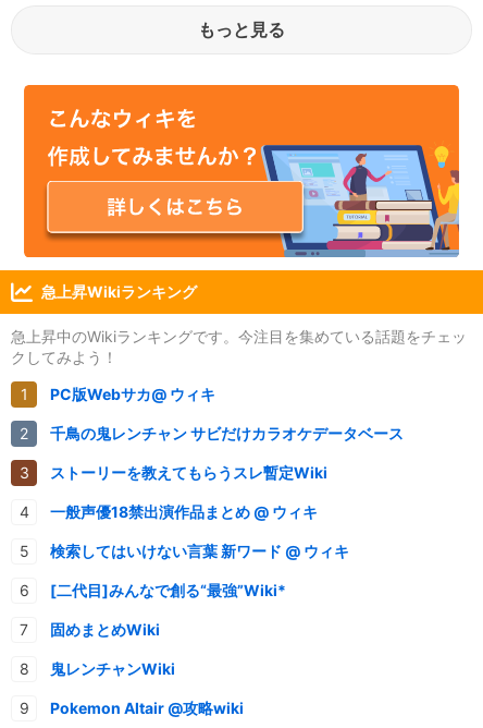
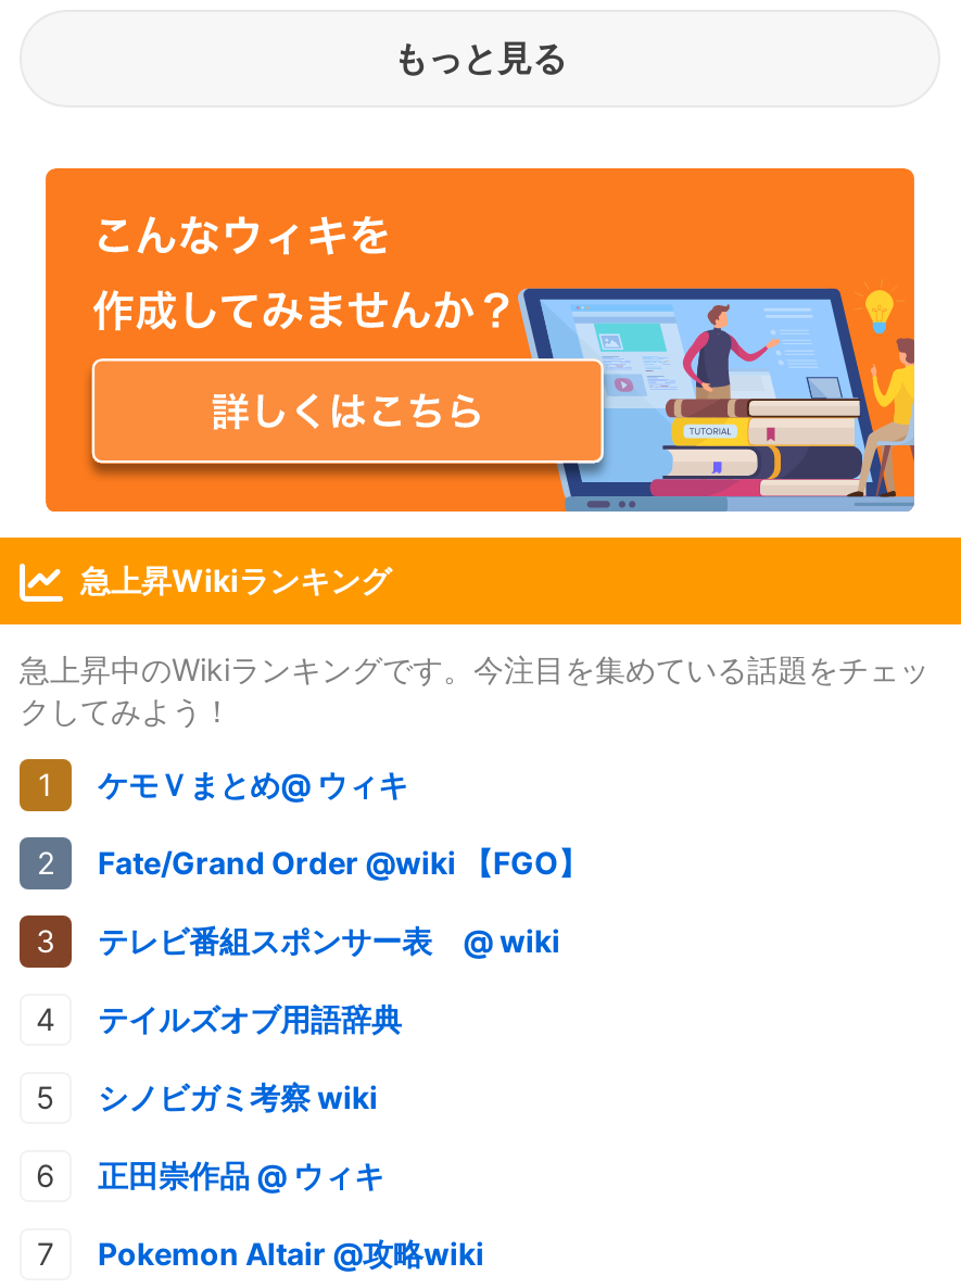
- PC版Webサカ@ ウィキ
- 千鳥の鬼レンチャン サビだけカラオケデータベース
- ストーリーを教えてもらうスレ暫定Wiki
- 一般声優18禁出演作品まとめ @ ウィキ
- 検索してはいけない言葉 新ワード @ ウィキ
- [二代目]みんなで創る“最強”Wiki*
- 固めまとめWiki
- 鬼レンチャンWiki
+ ケモＶまとめ@ ウィキ
+ Fate/Grand Order @wiki 【FGO】
+ テレビ番組スポンサー表 @ wiki
+ テイルズオブ用語辞典
+ シノビガミ考察 wiki
+ 正田崇作品 @ ウィキ
